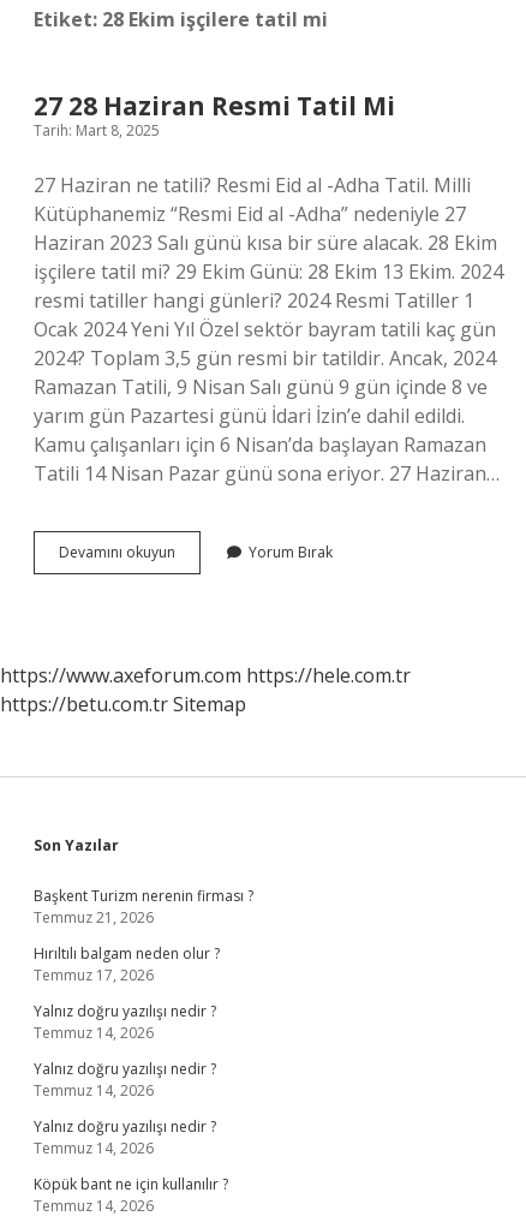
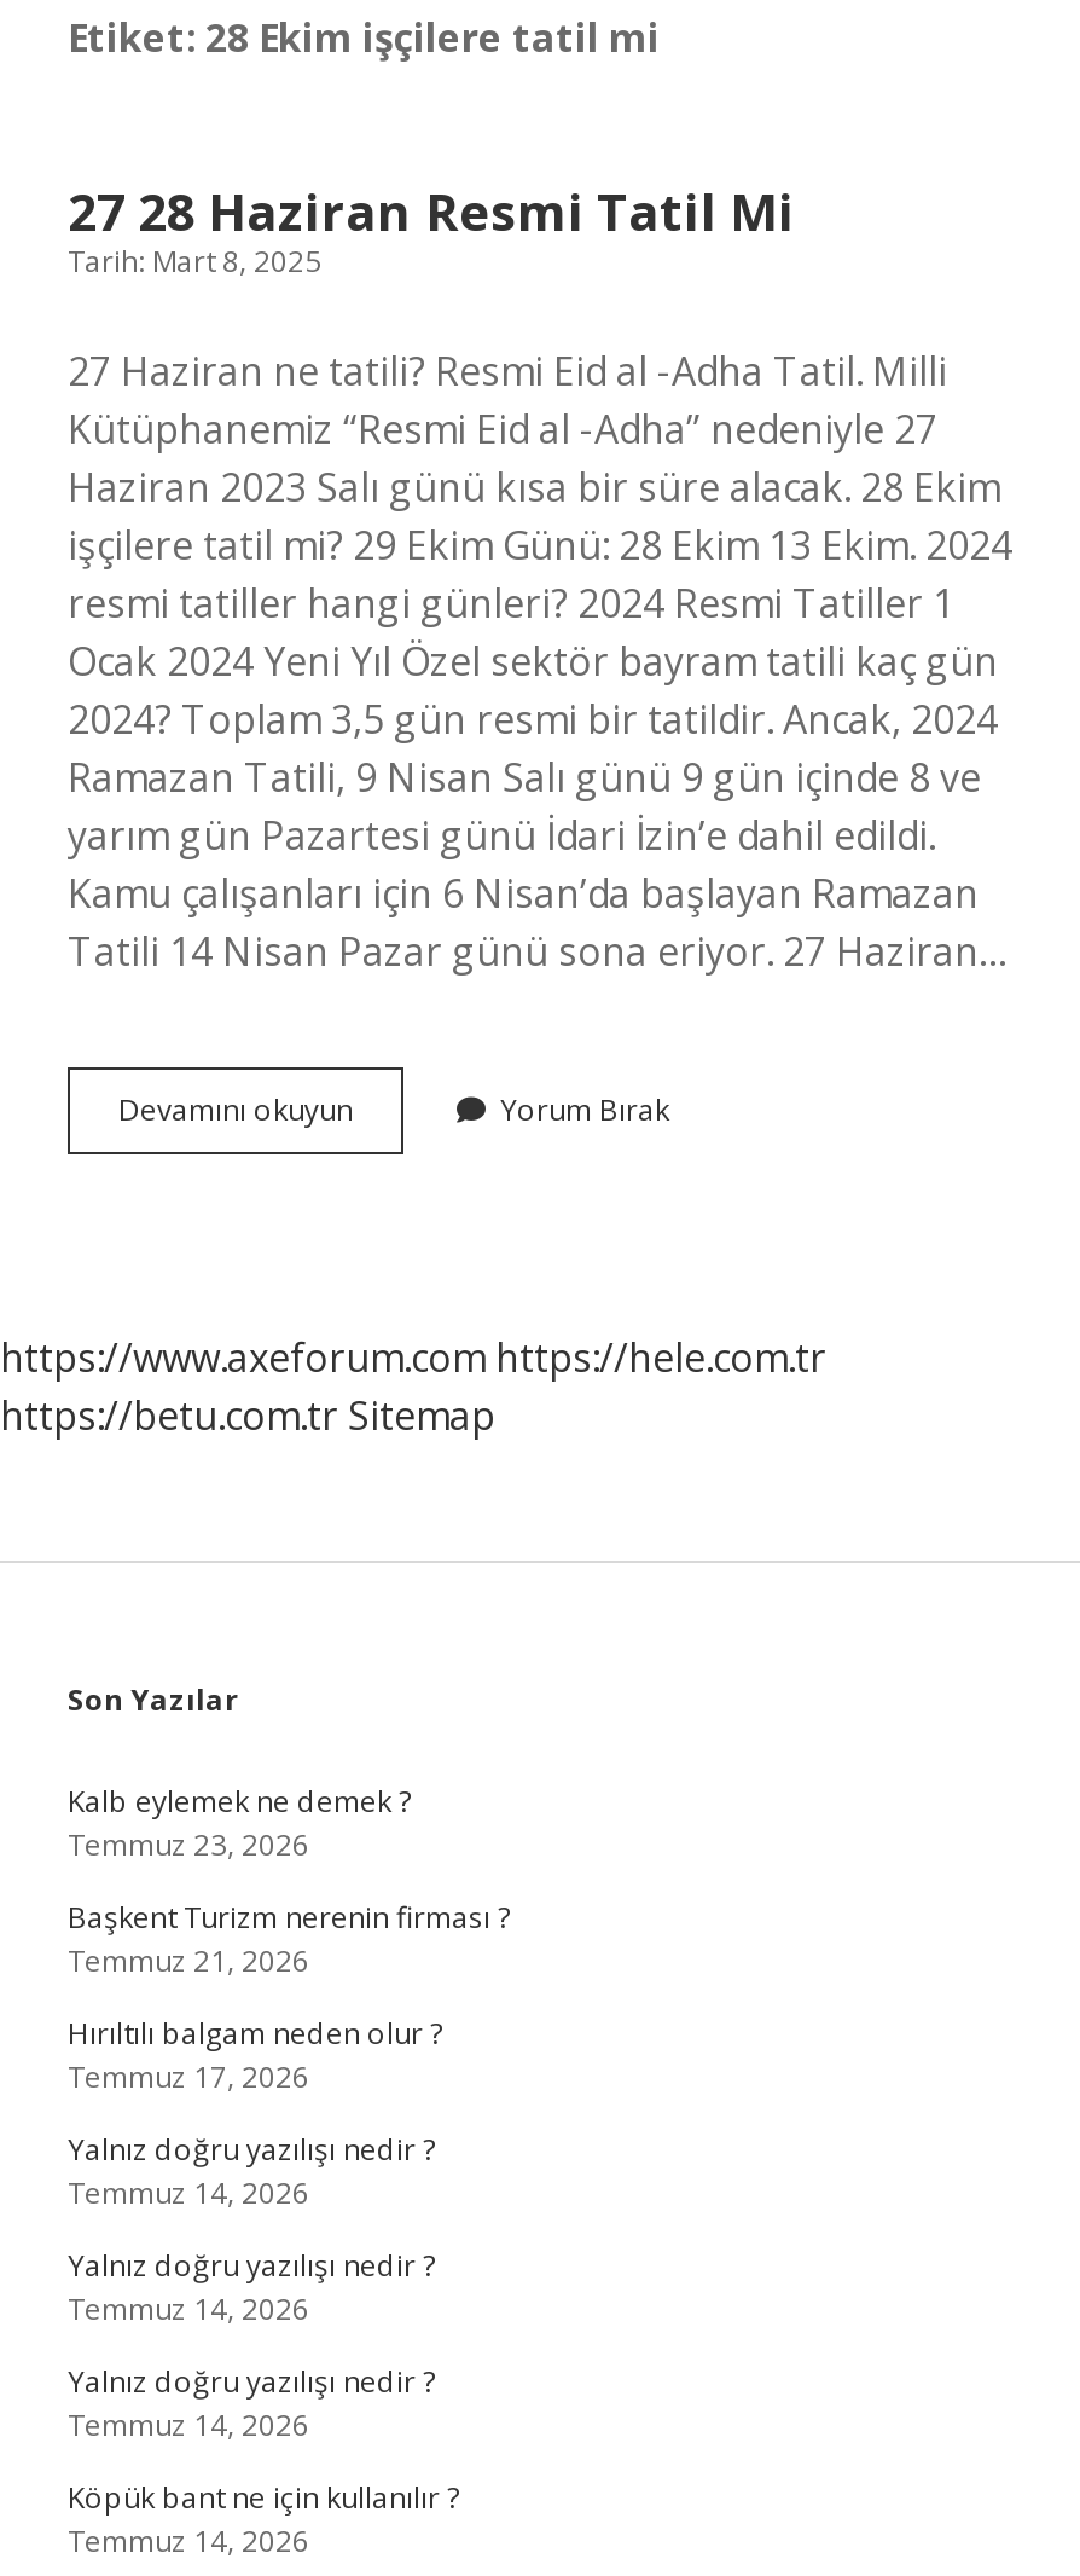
+ Kalb eylemek ne demek ?
+ Temmuz 23, 2026
